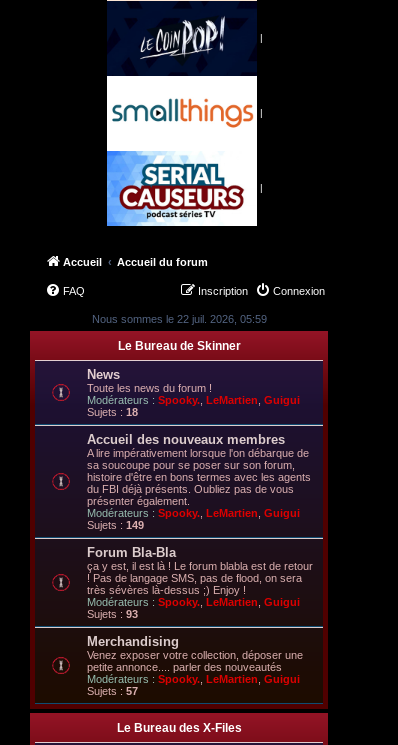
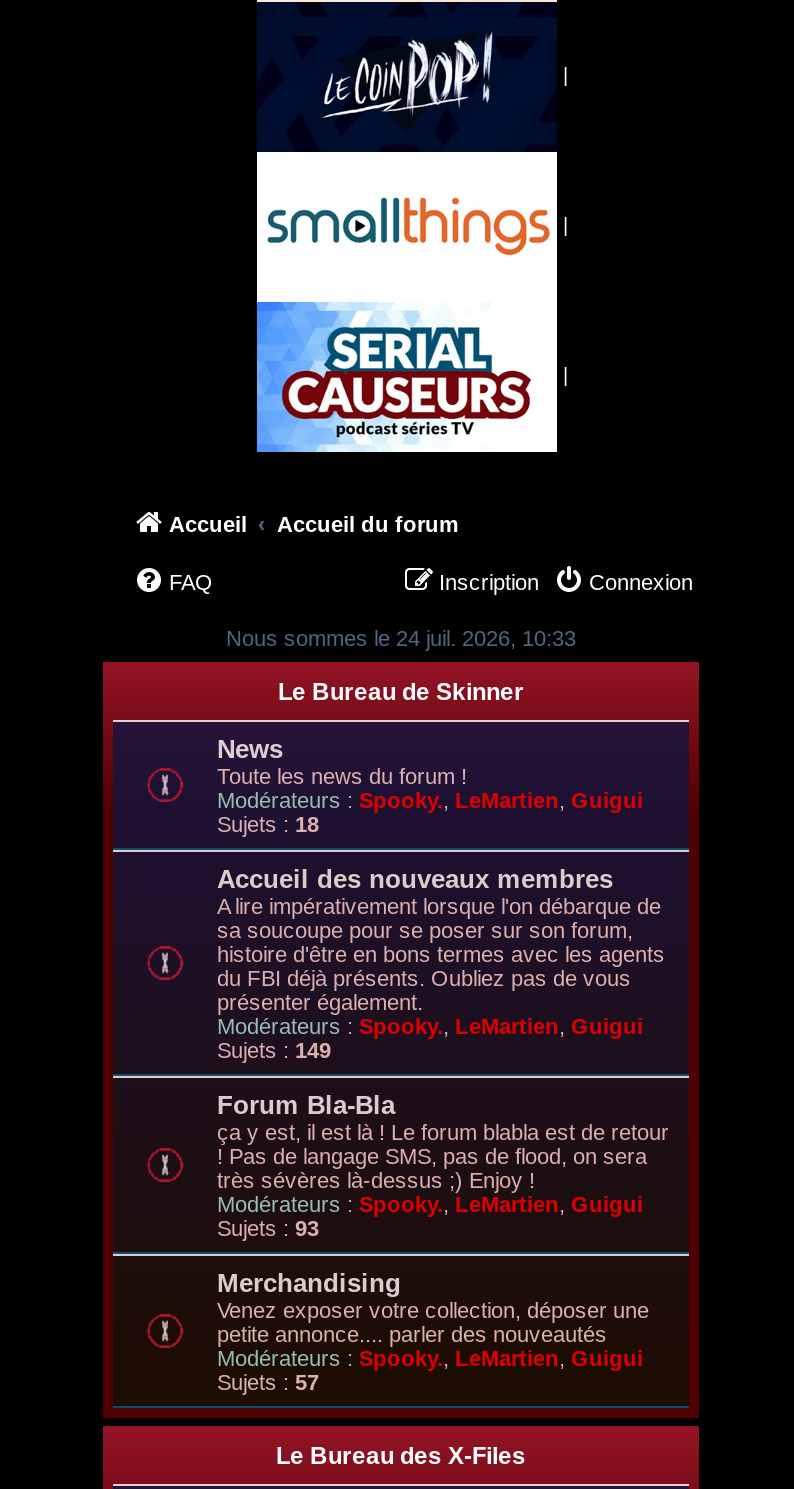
- Nous sommes le 22 juil. 2026, 05:59
+ Nous sommes le 24 juil. 2026, 10:33
